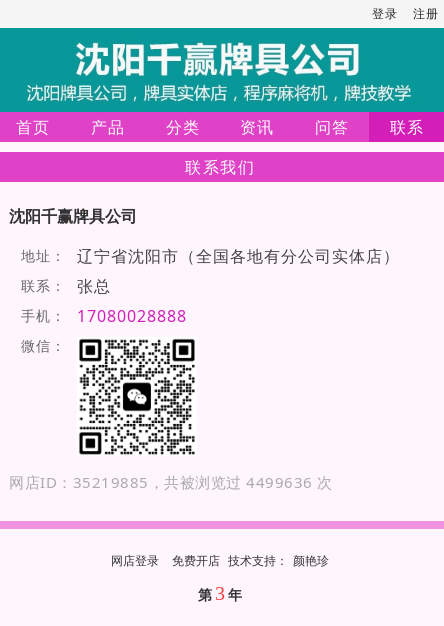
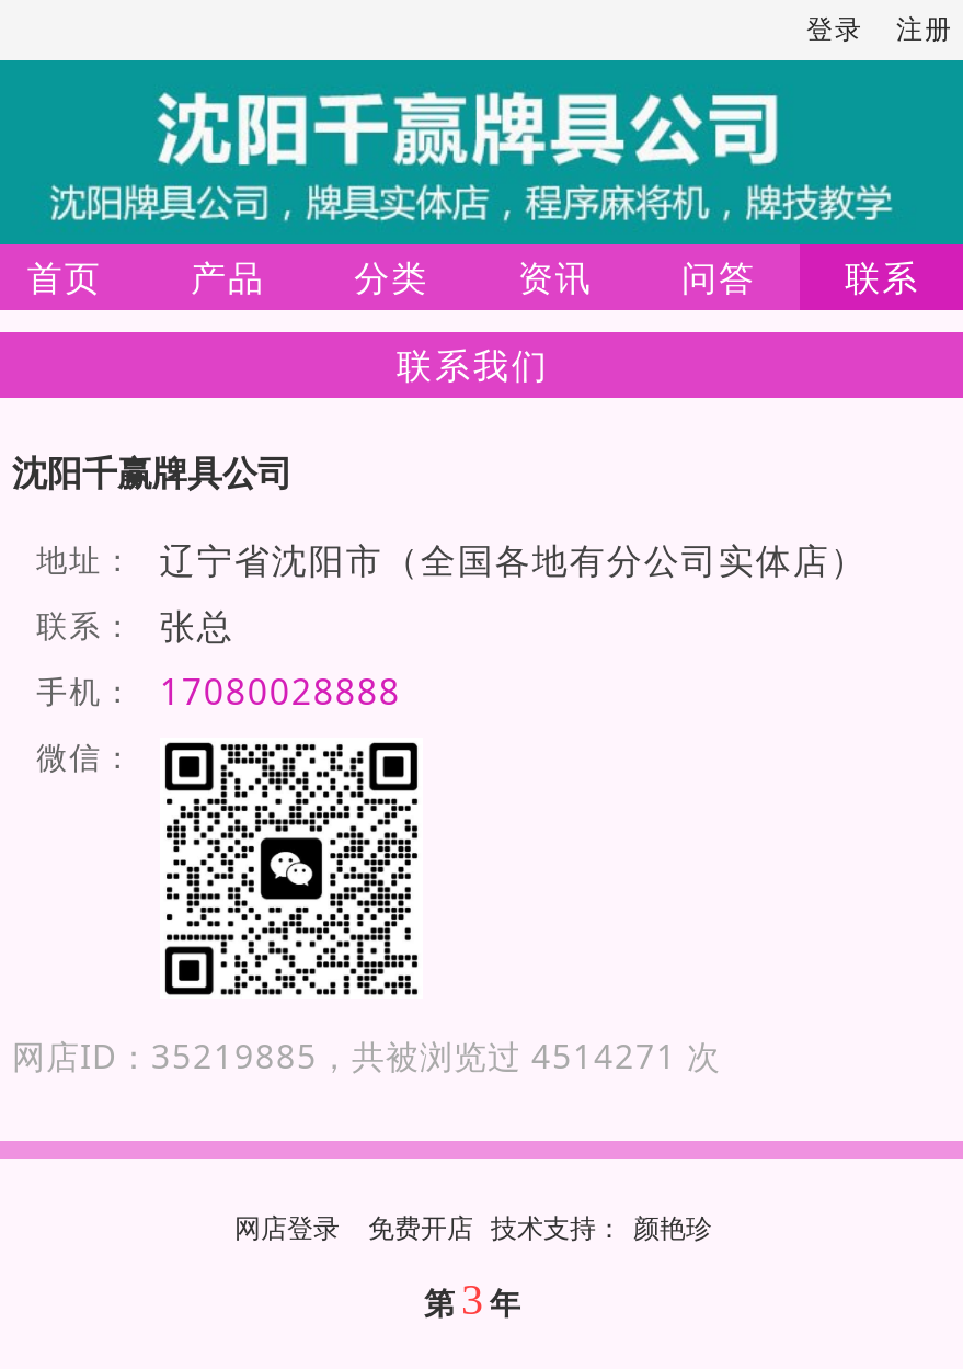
- 网店ID：35219885，共被浏览过 4499636 次
+ 网店ID：35219885，共被浏览过 4514271 次
